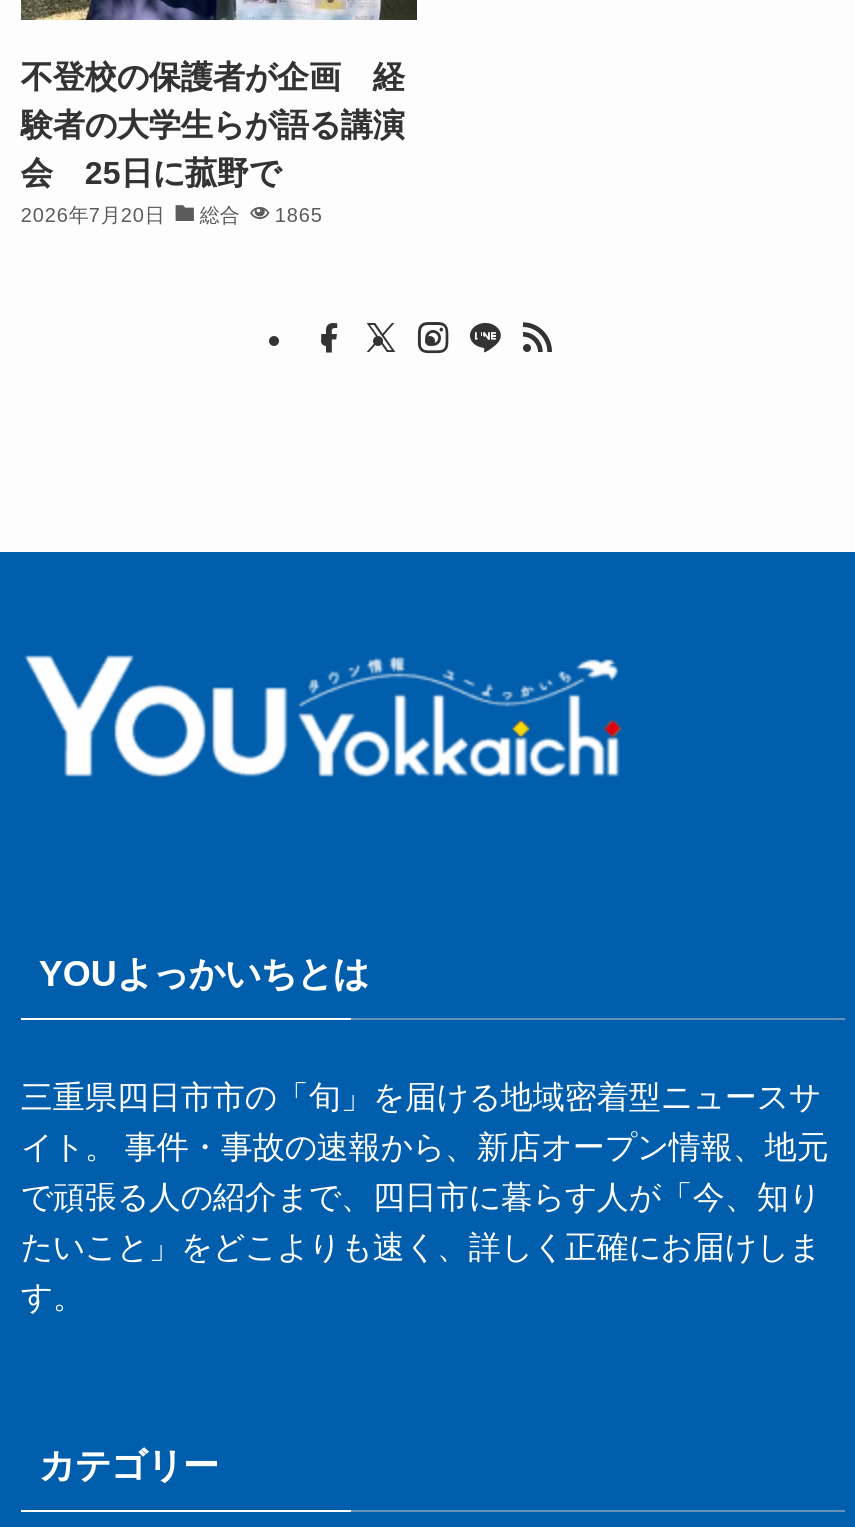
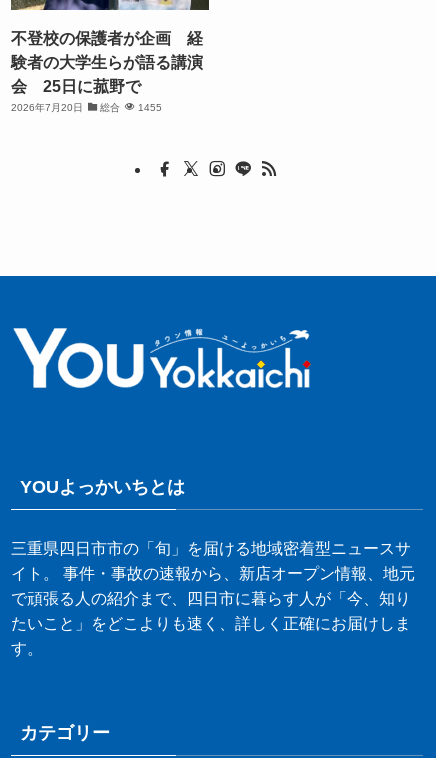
- 2026年7月20日 総合 1865
+ 2026年7月20日 総合 1455
